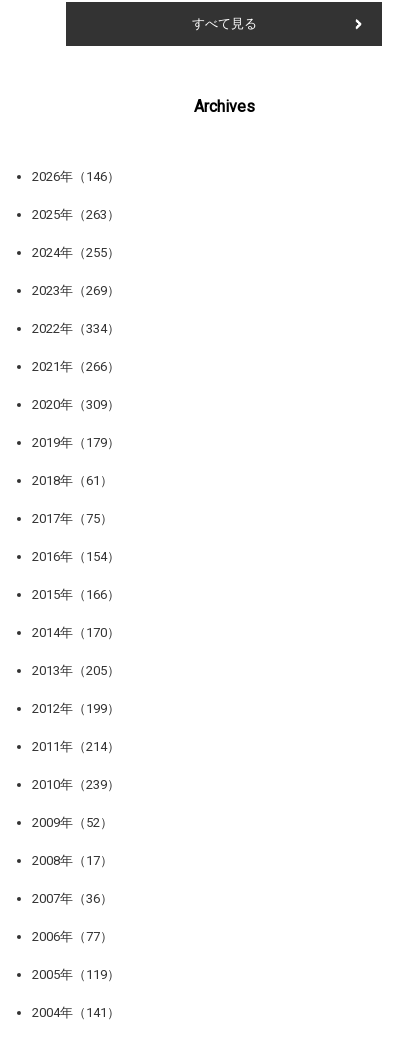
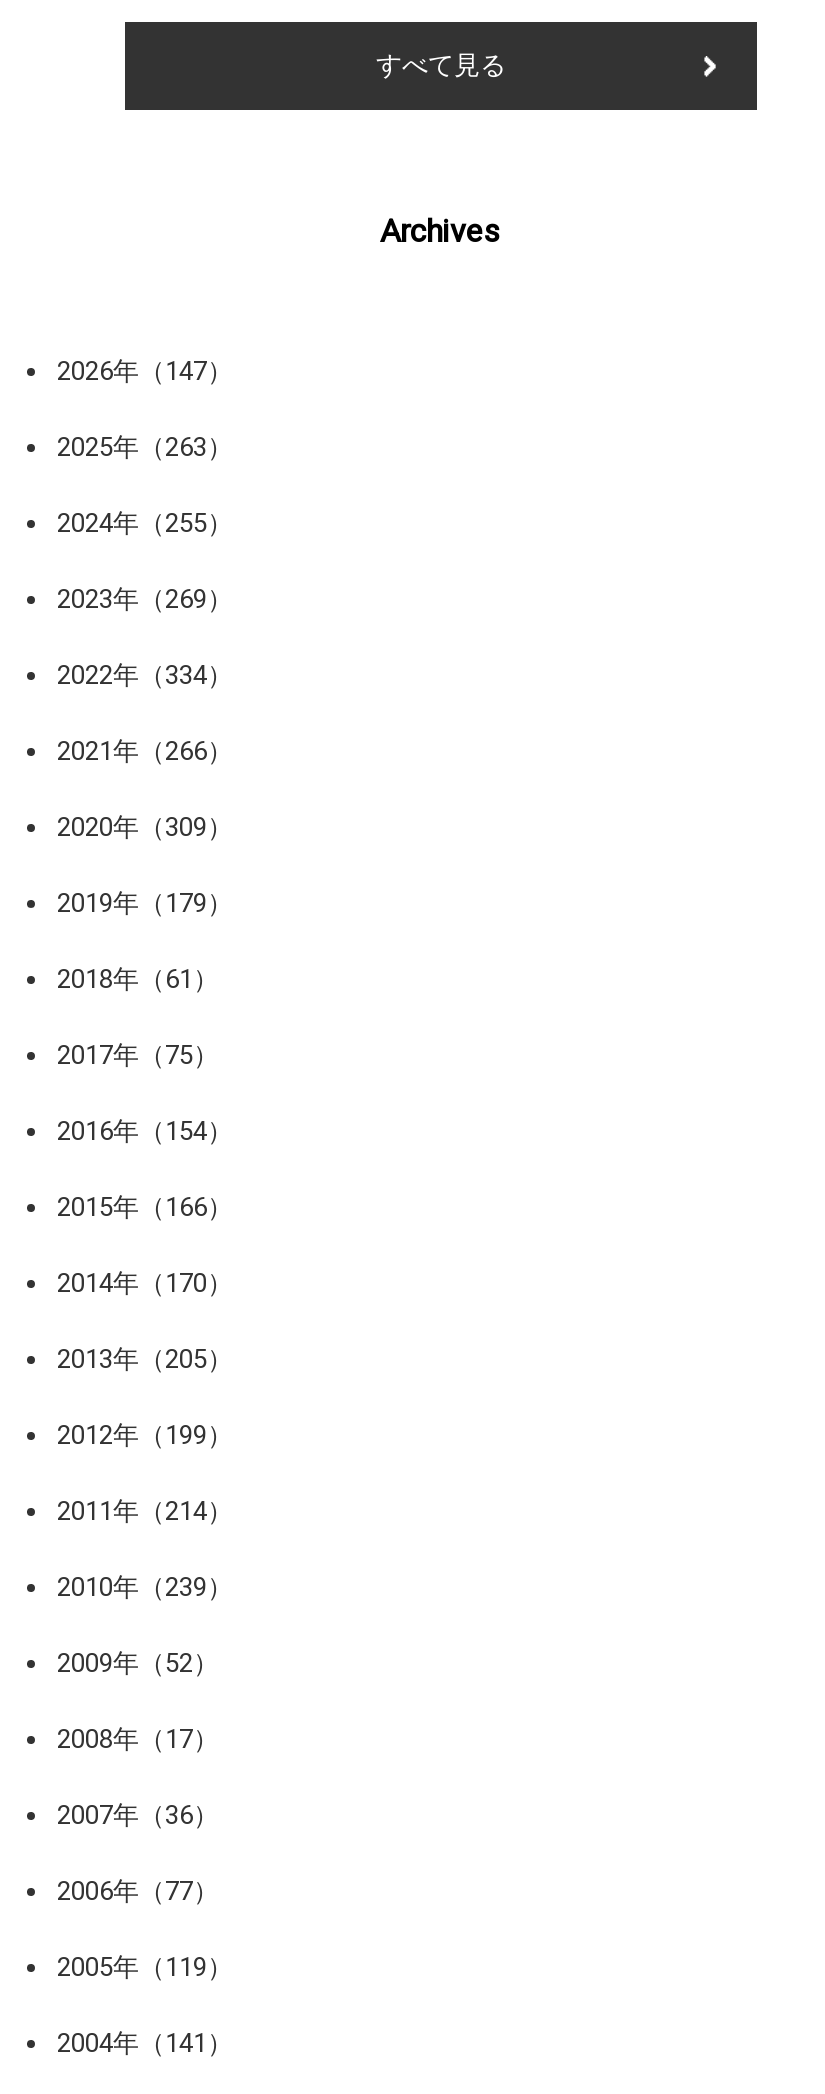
- 2026年（146）
+ 2026年（147）
